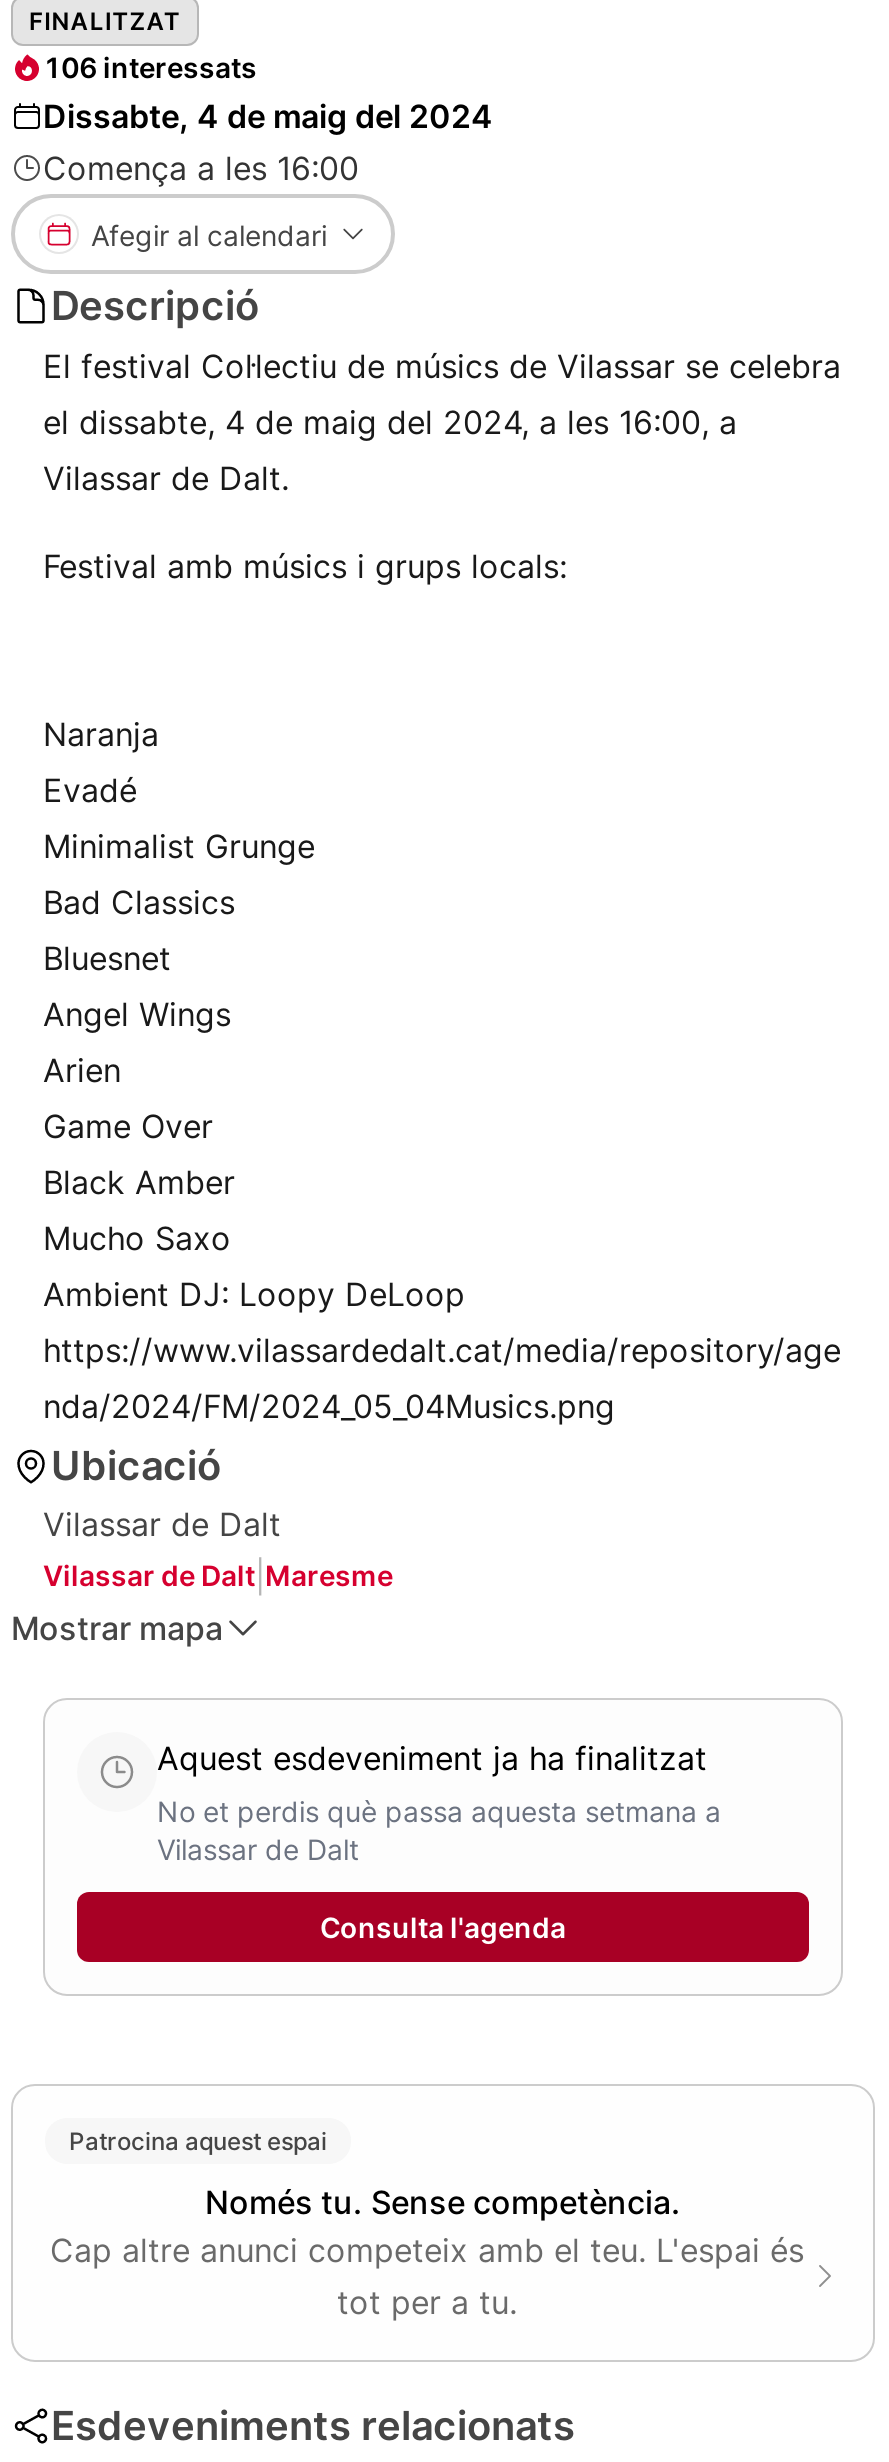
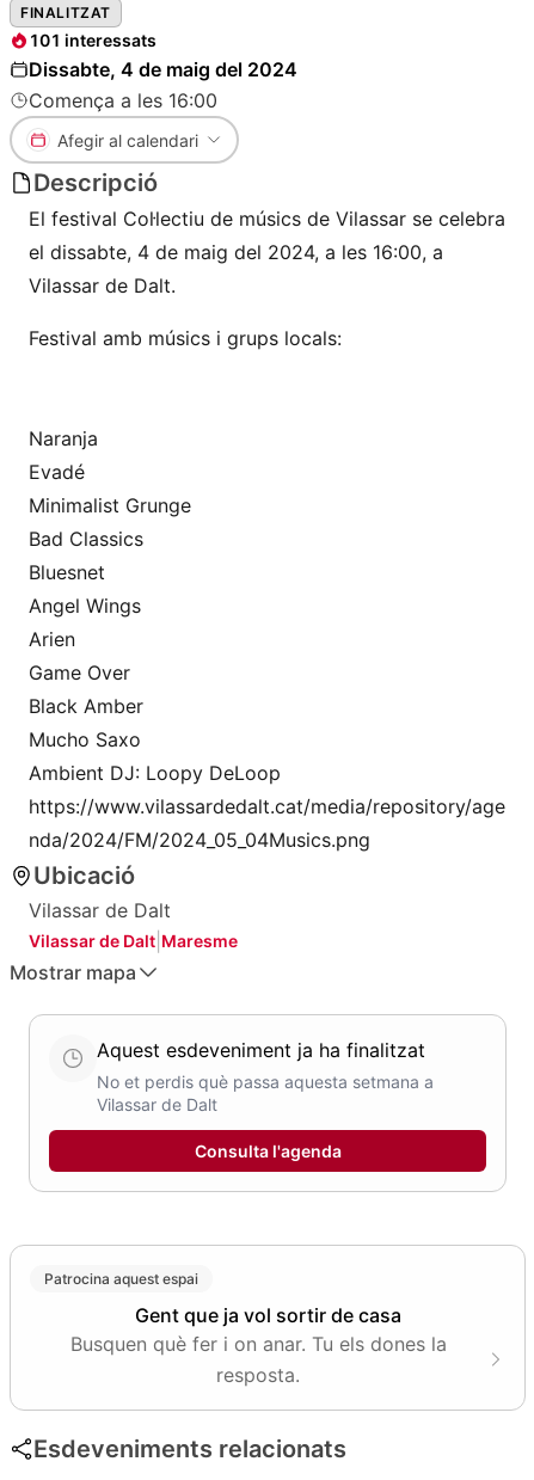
- 106 interessats
+ 101 interessats

- Només tu. Sense competència.
- Cap altre anunci competeix amb el teu. L'espai és
- tot per a tu.
+ Gent que ja vol sortir de casa
+ Busquen què fer i on anar. Tu els dones la
+ resposta.
